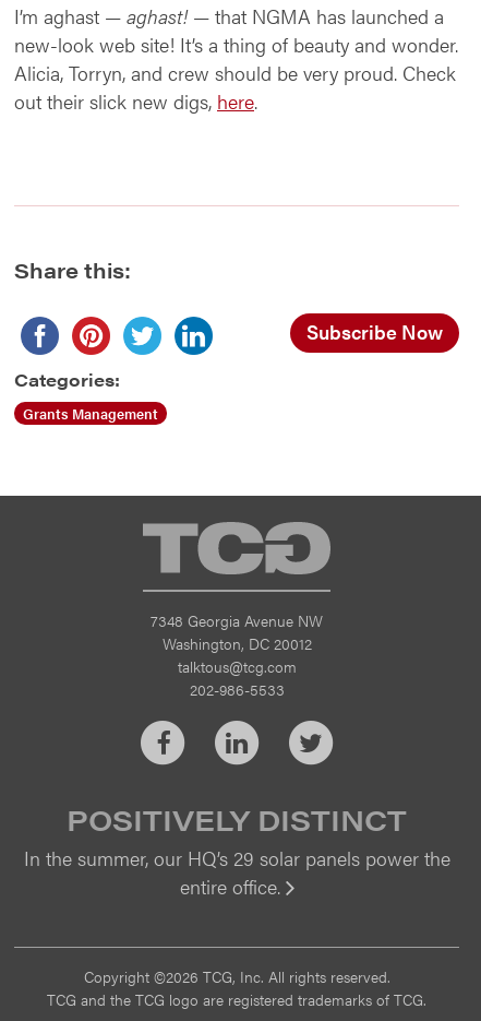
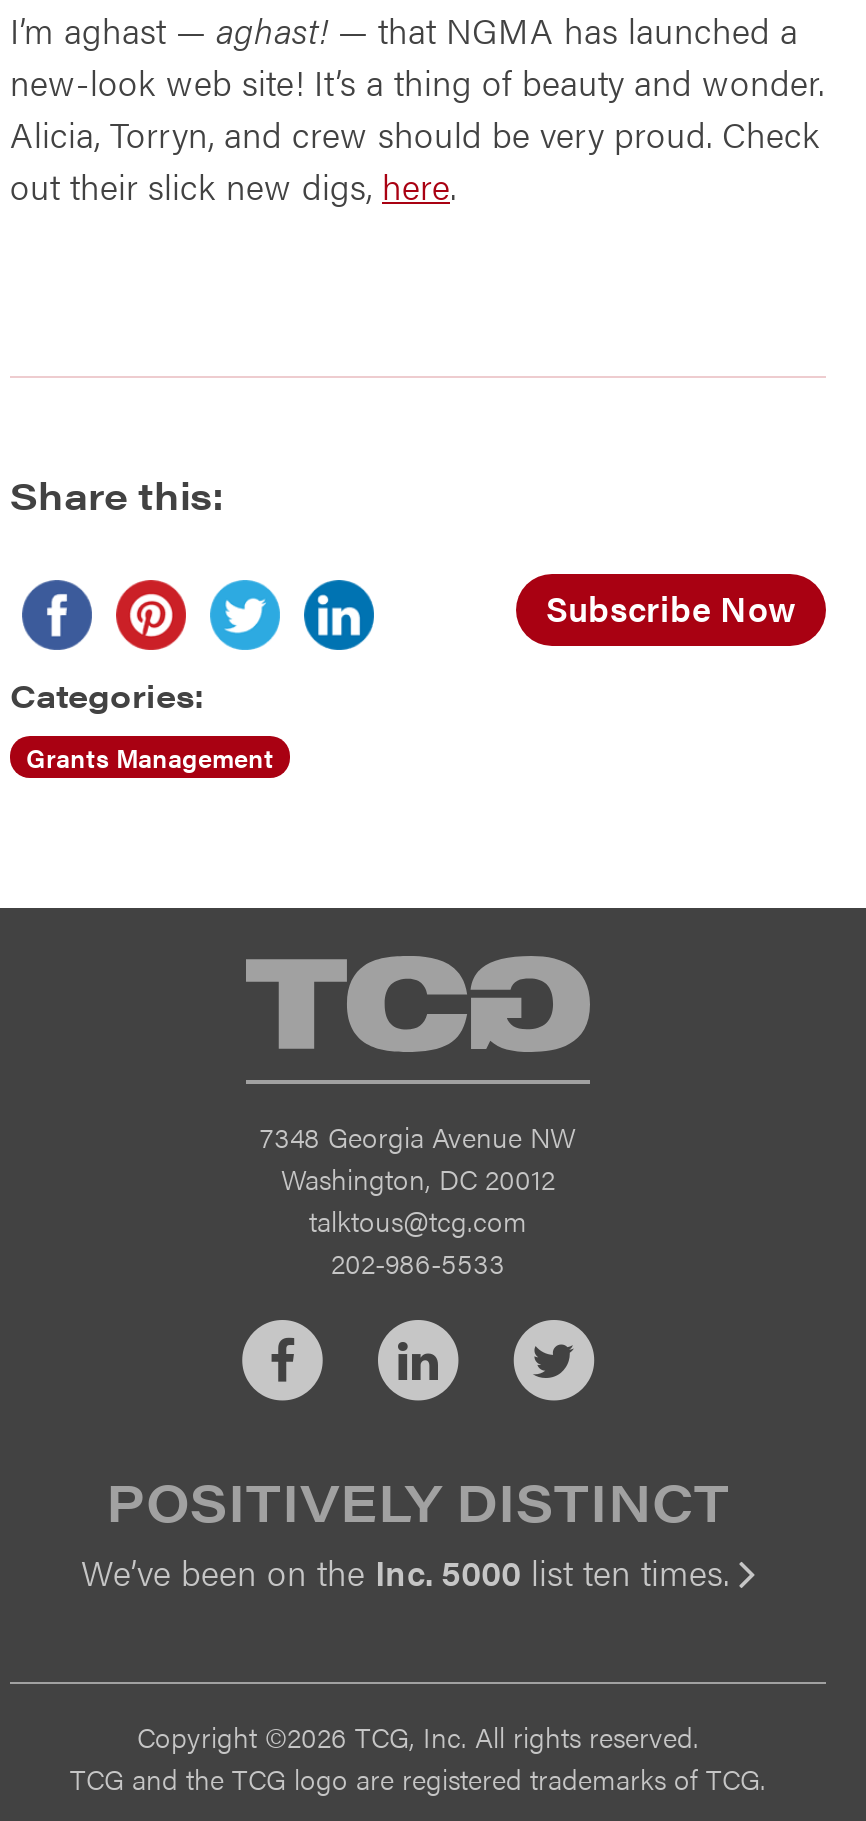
- In the summer, our HQ’s 29 solar panels power the
- entire office.
+ We’ve been on the Inc. 5000 list ten times.
